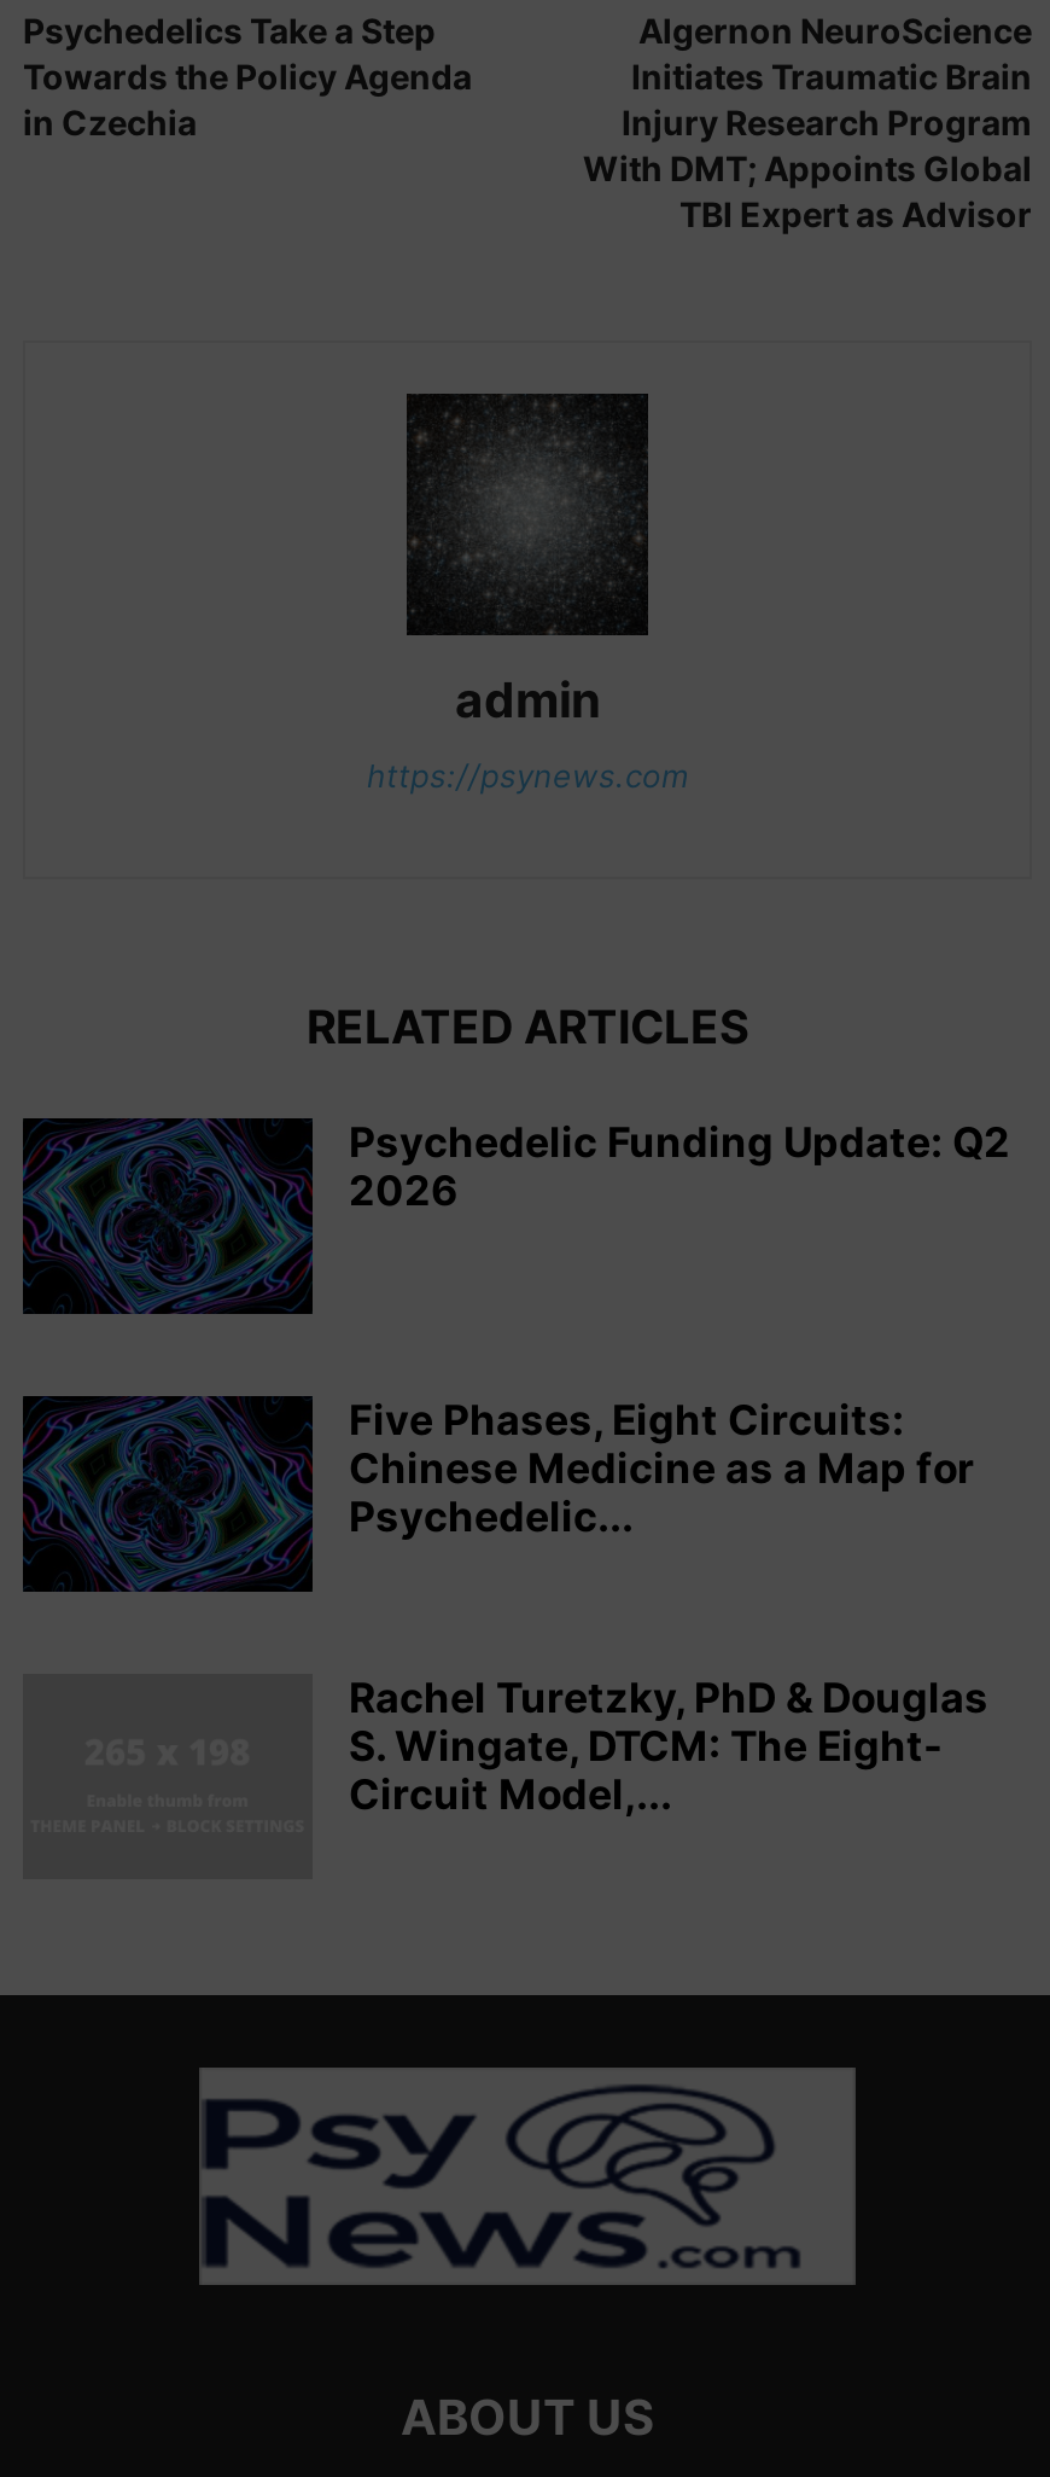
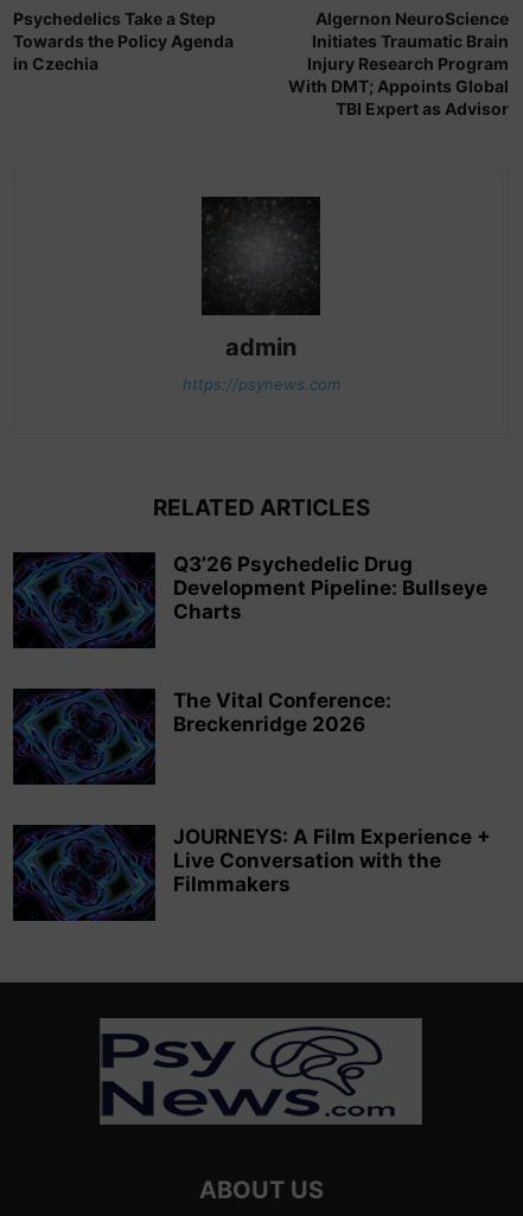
+ [image]

- Psychedelic Funding Update: Q2
- 2026
+ Q3’26 Psychedelic Drug
+ Development Pipeline: Bullseye
+ Charts

- Five Phases, Eight Circuits:
- Chinese Medicine as a Map for
- Psychedelic...
+ The Vital Conference:
+ Breckenridge 2026

- Rachel Turetzky, PhD & Douglas
- S. Wingate, DTCM: The Eight-
- Circuit Model,...
+ JOURNEYS: A Film Experience +
+ Live Conversation with the
+ Filmmakers
